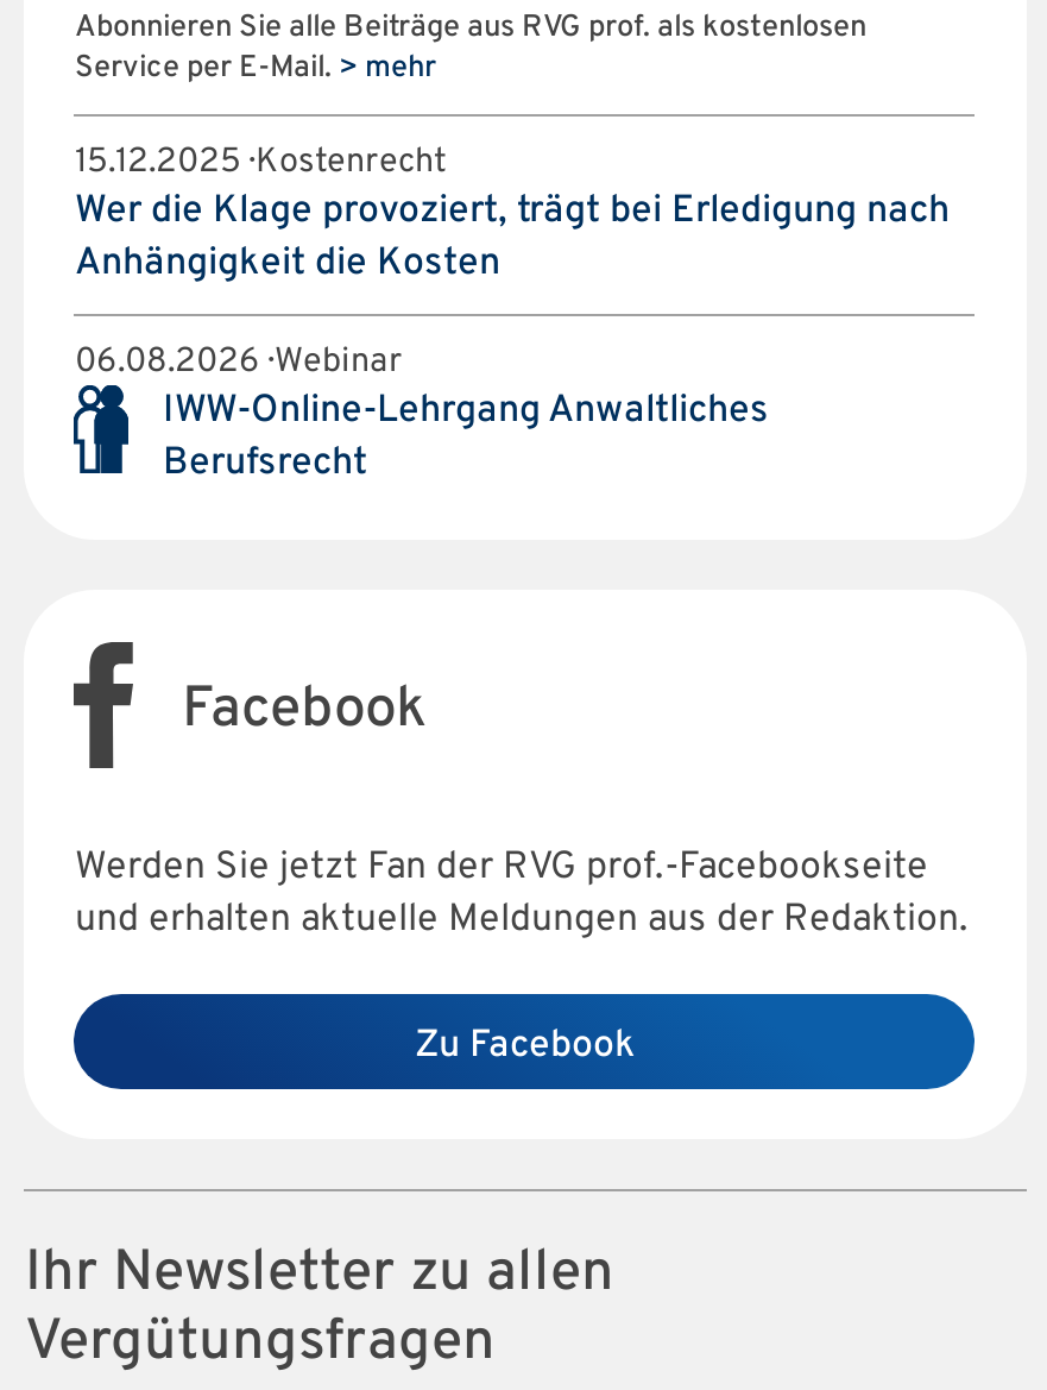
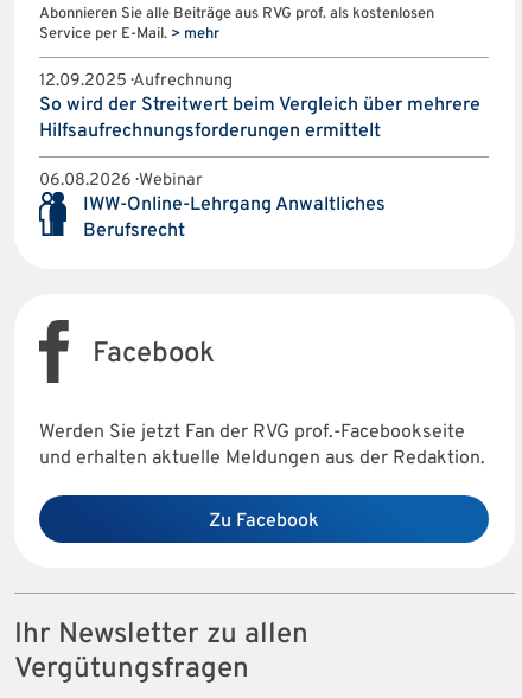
- 15.12.2025 · Kostenrecht
- Wer die Klage provoziert, trägt bei Erledigung nach
- Anhängigkeit die Kosten
+ 12.09.2025 · Aufrechnung
+ So wird der Streitwert beim Vergleich über mehrere
+ Hilfsaufrechnungsforderungen ermittelt
